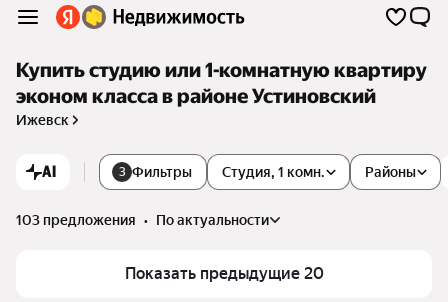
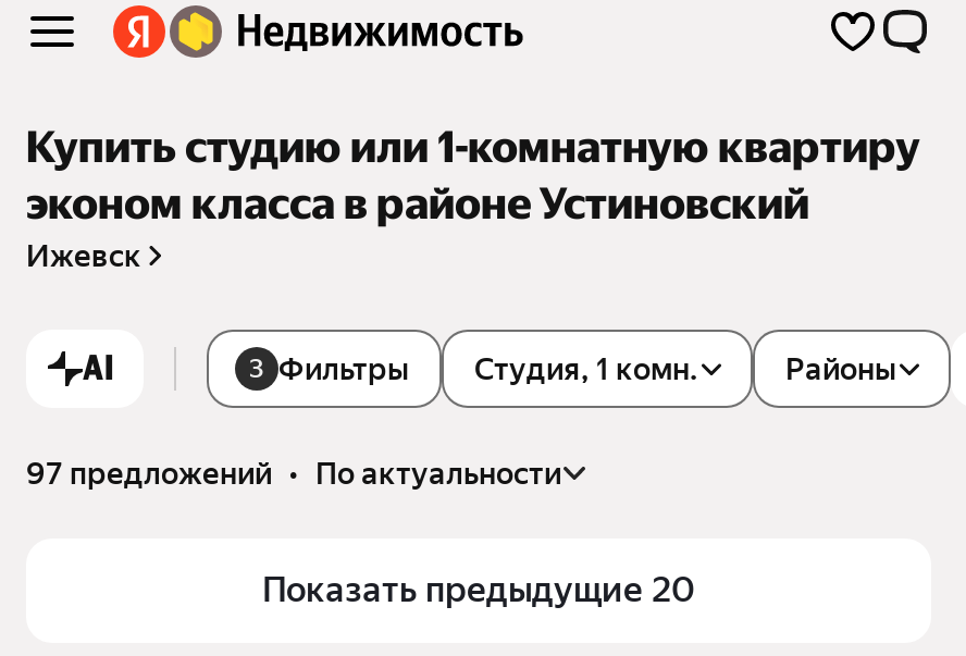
- 103 предложения • по актуальности
+ 97 предложений • по актуальности
